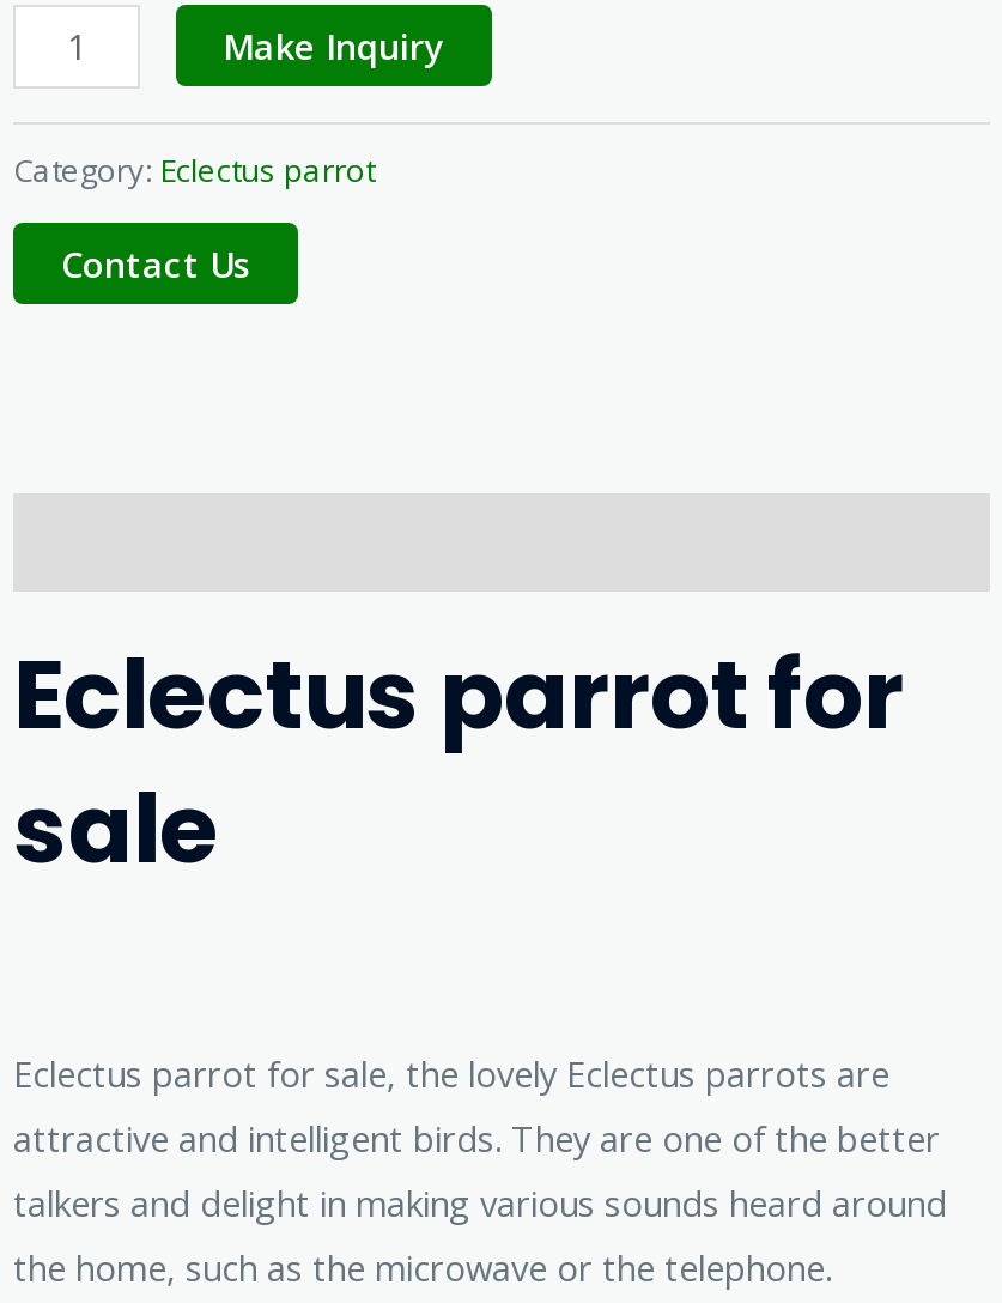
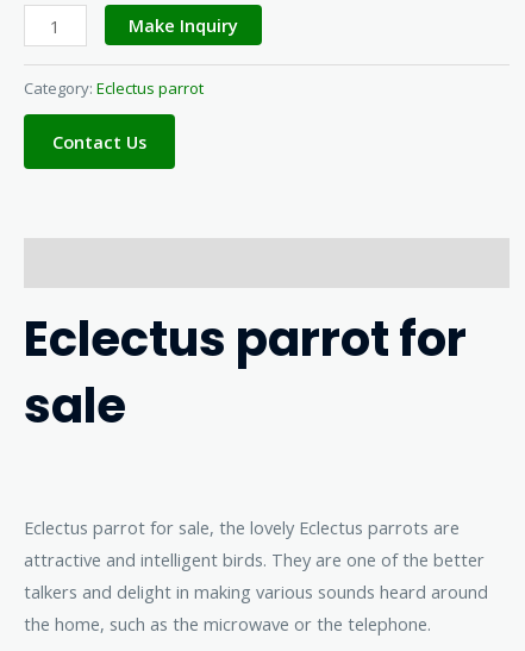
- [image]
+ [image]
